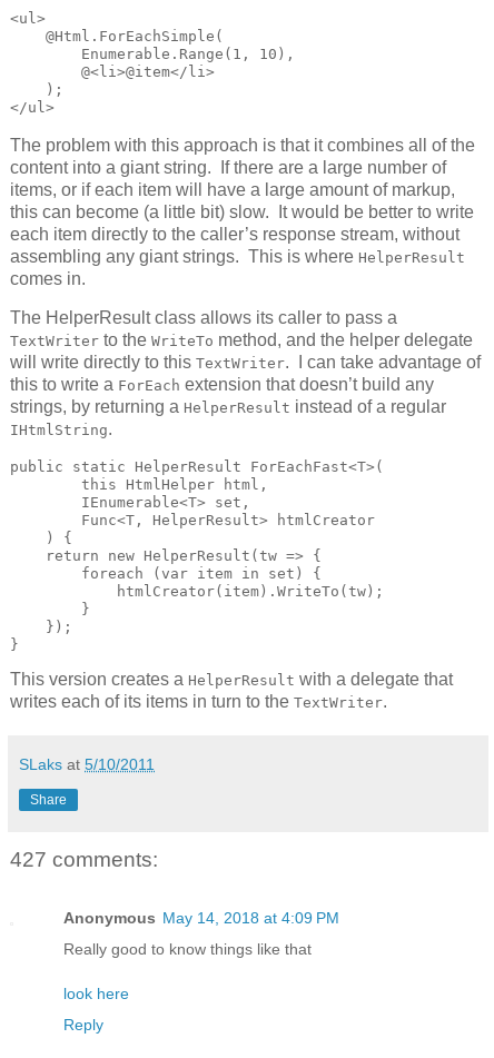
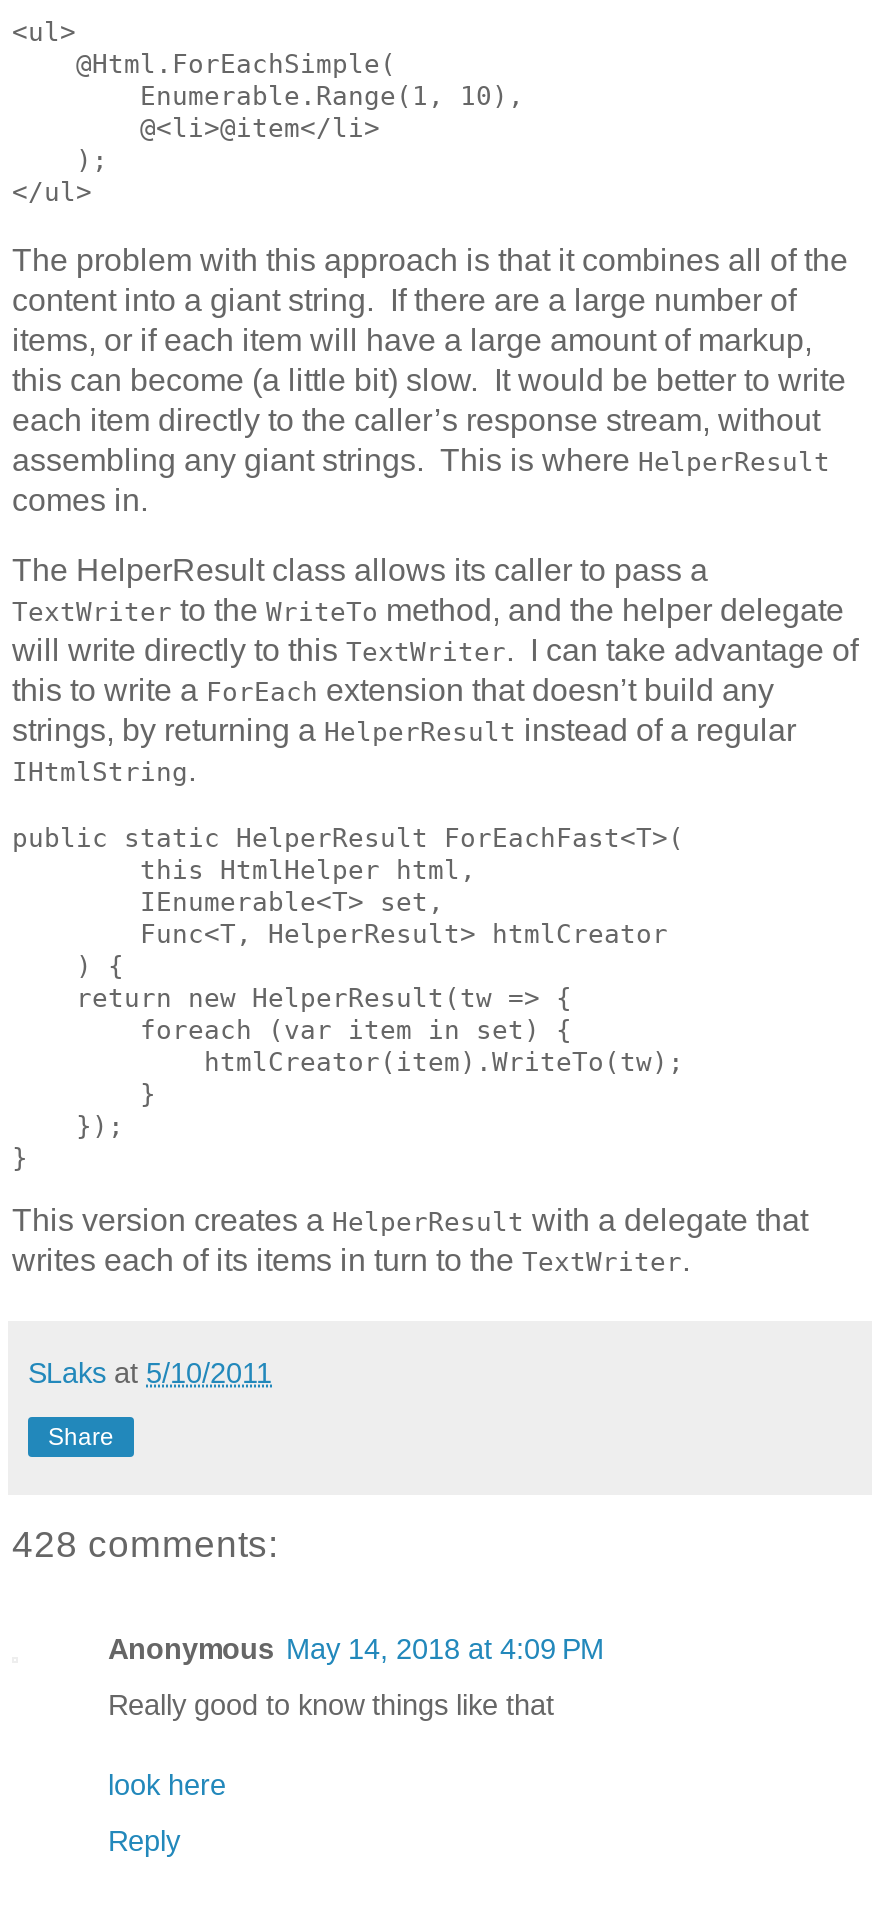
- 427 comments:
+ 428 comments:
